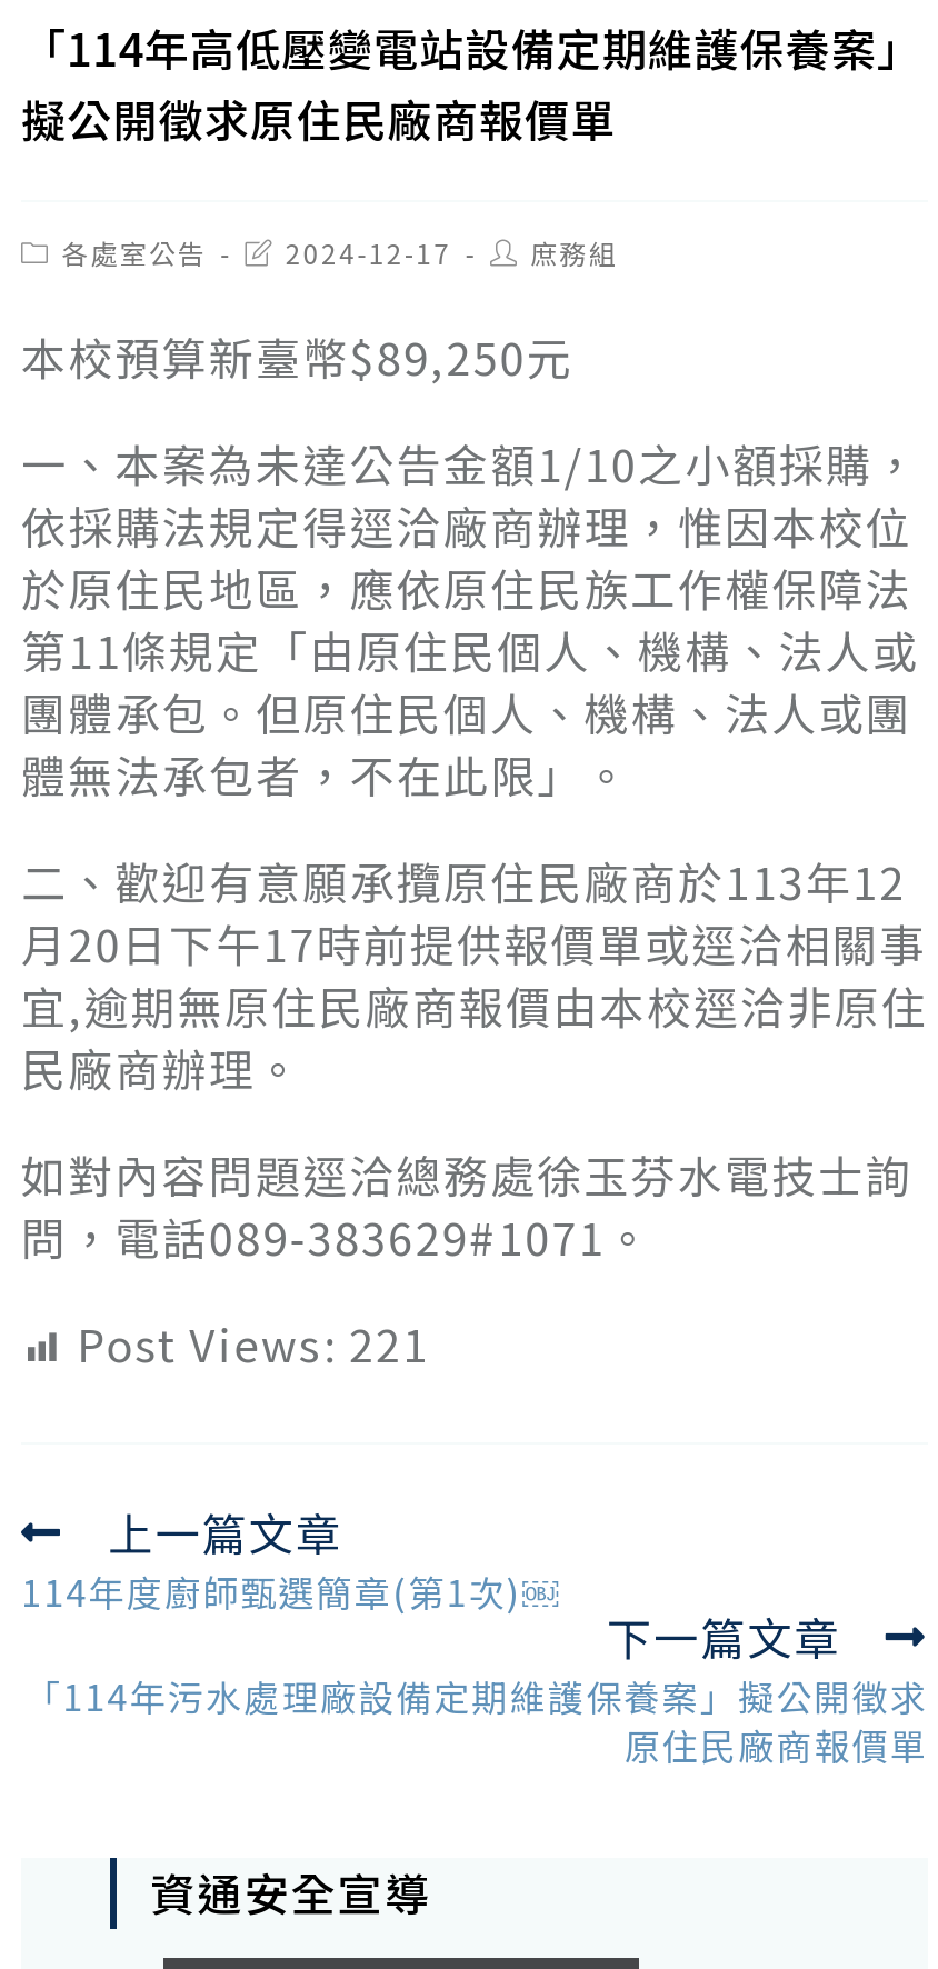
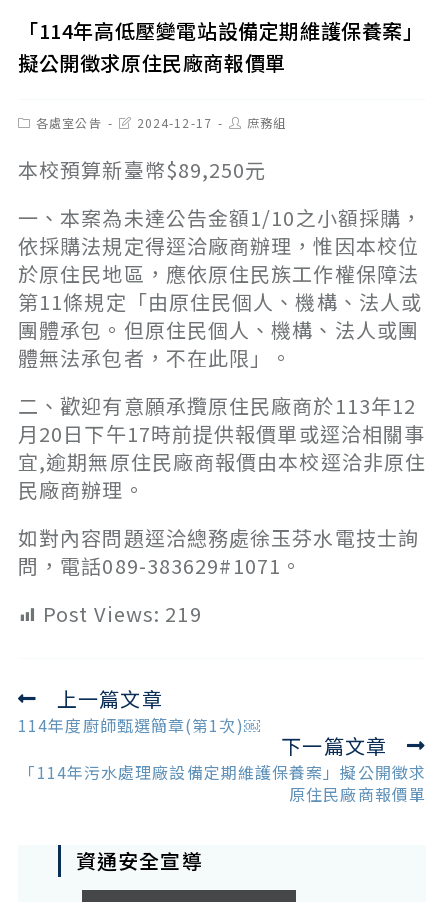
- Post Views: 221
+ Post Views: 219
